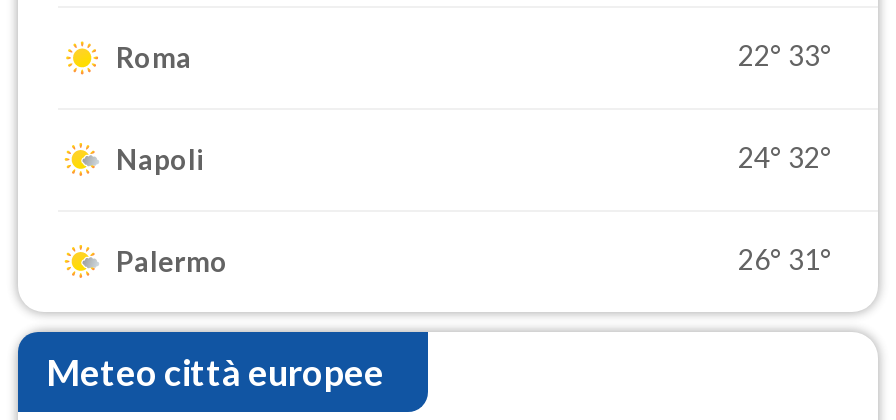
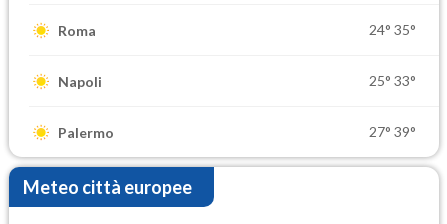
- 22° 33°
+ 24° 35°

- 24° 32°
+ 25° 33°

- 26° 31°
+ 27° 39°
